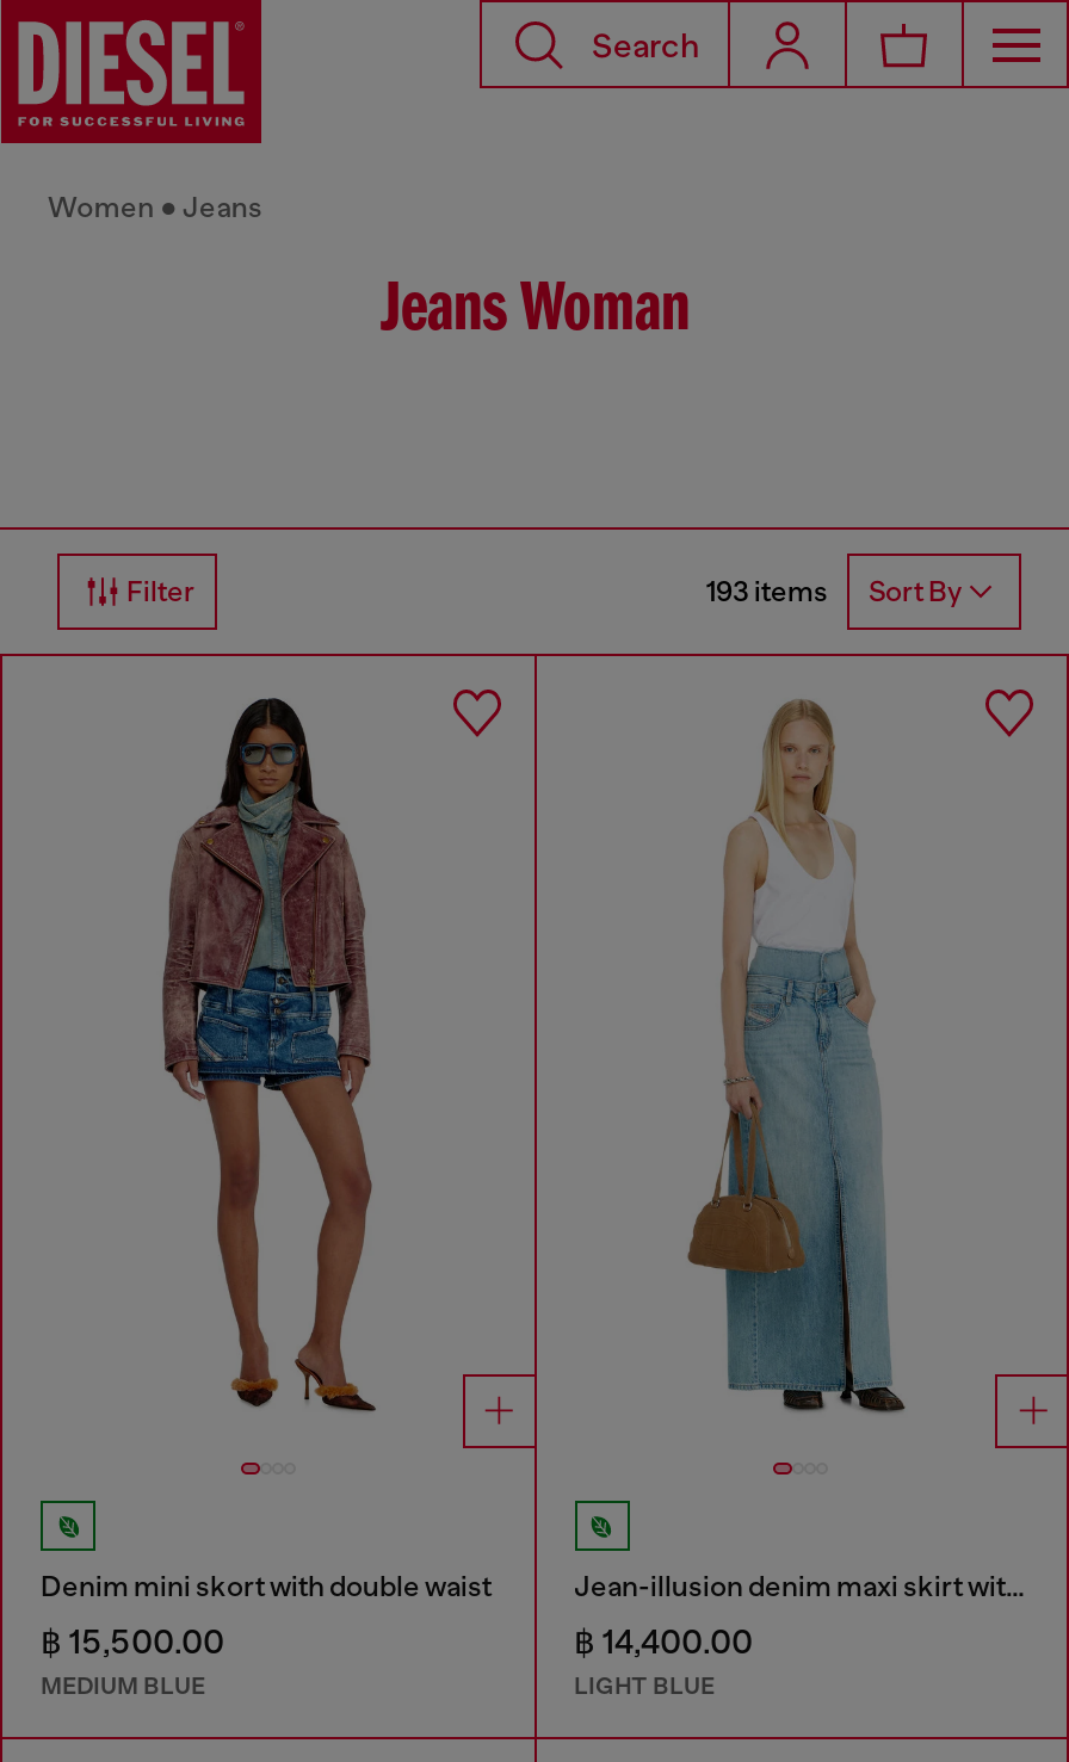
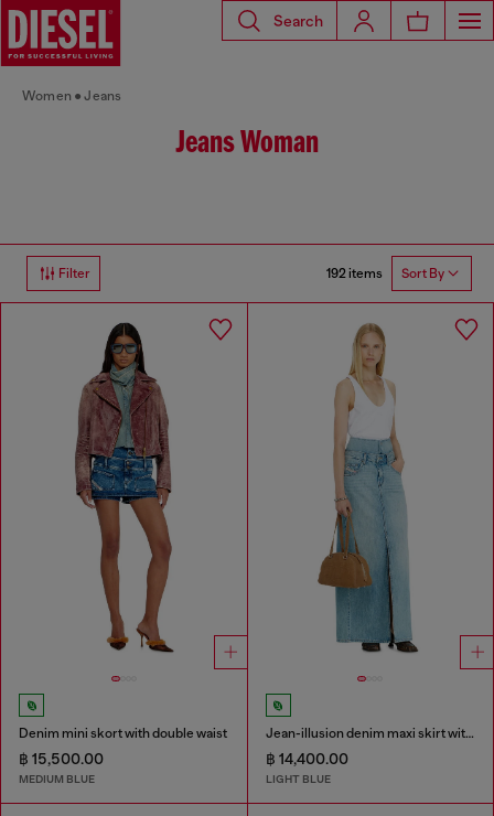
- 193 items Sort By
+ 192 items Sort By
